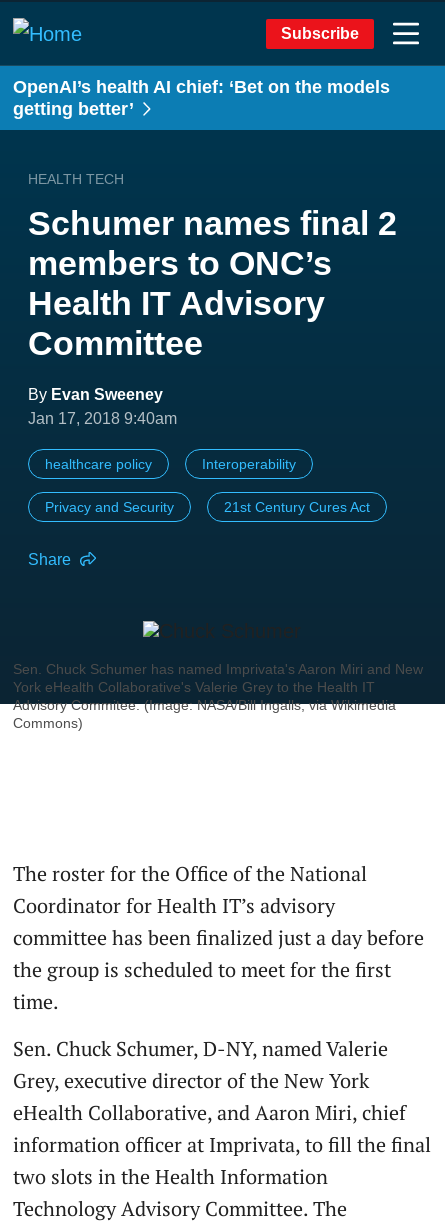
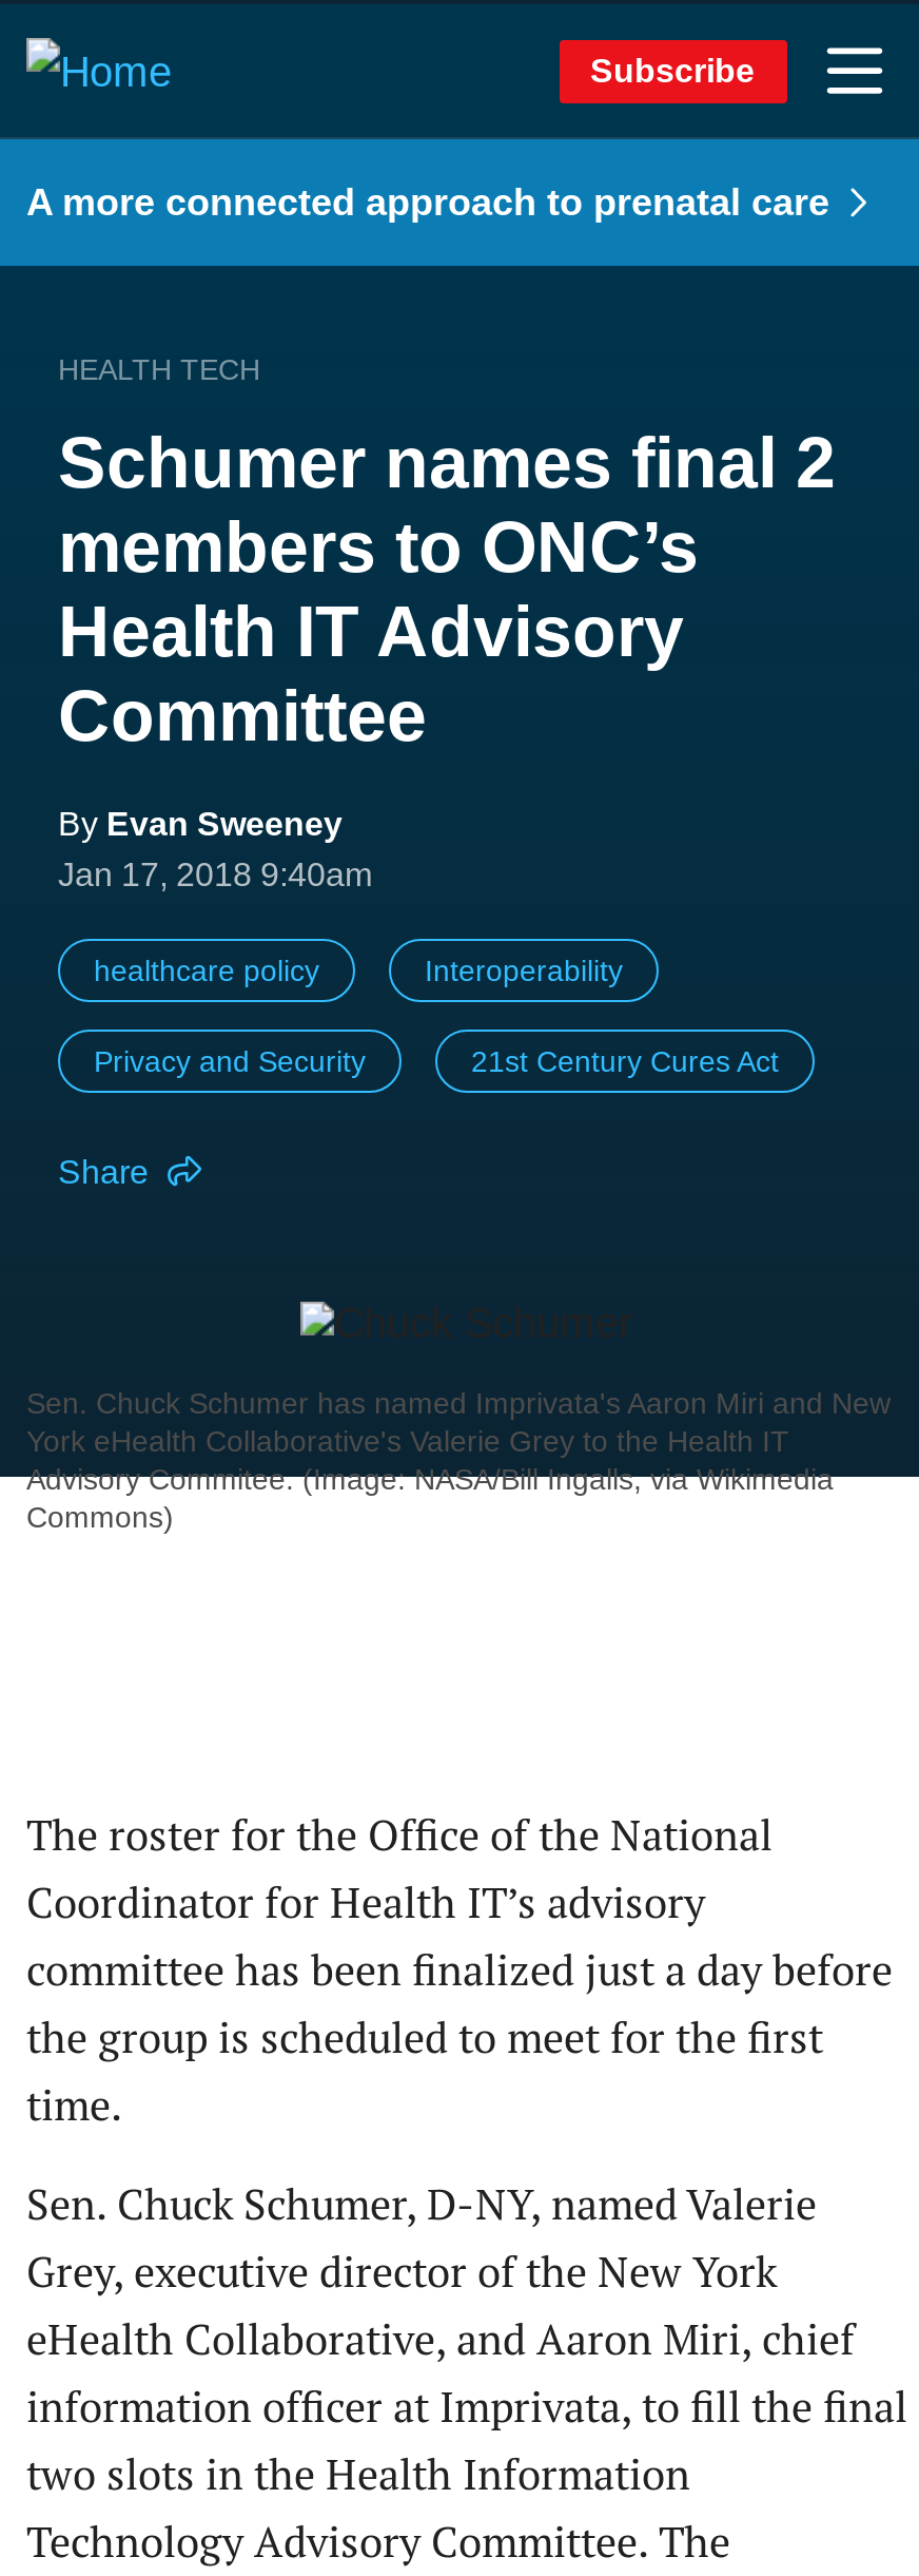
- OpenAI’s health AI chief: ‘Bet on the models
- getting better’
+ A more connected approach to prenatal care
